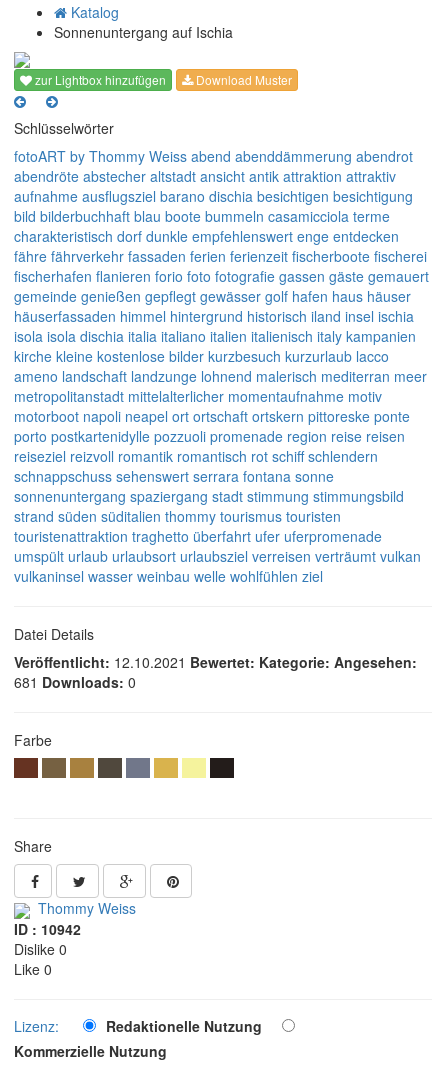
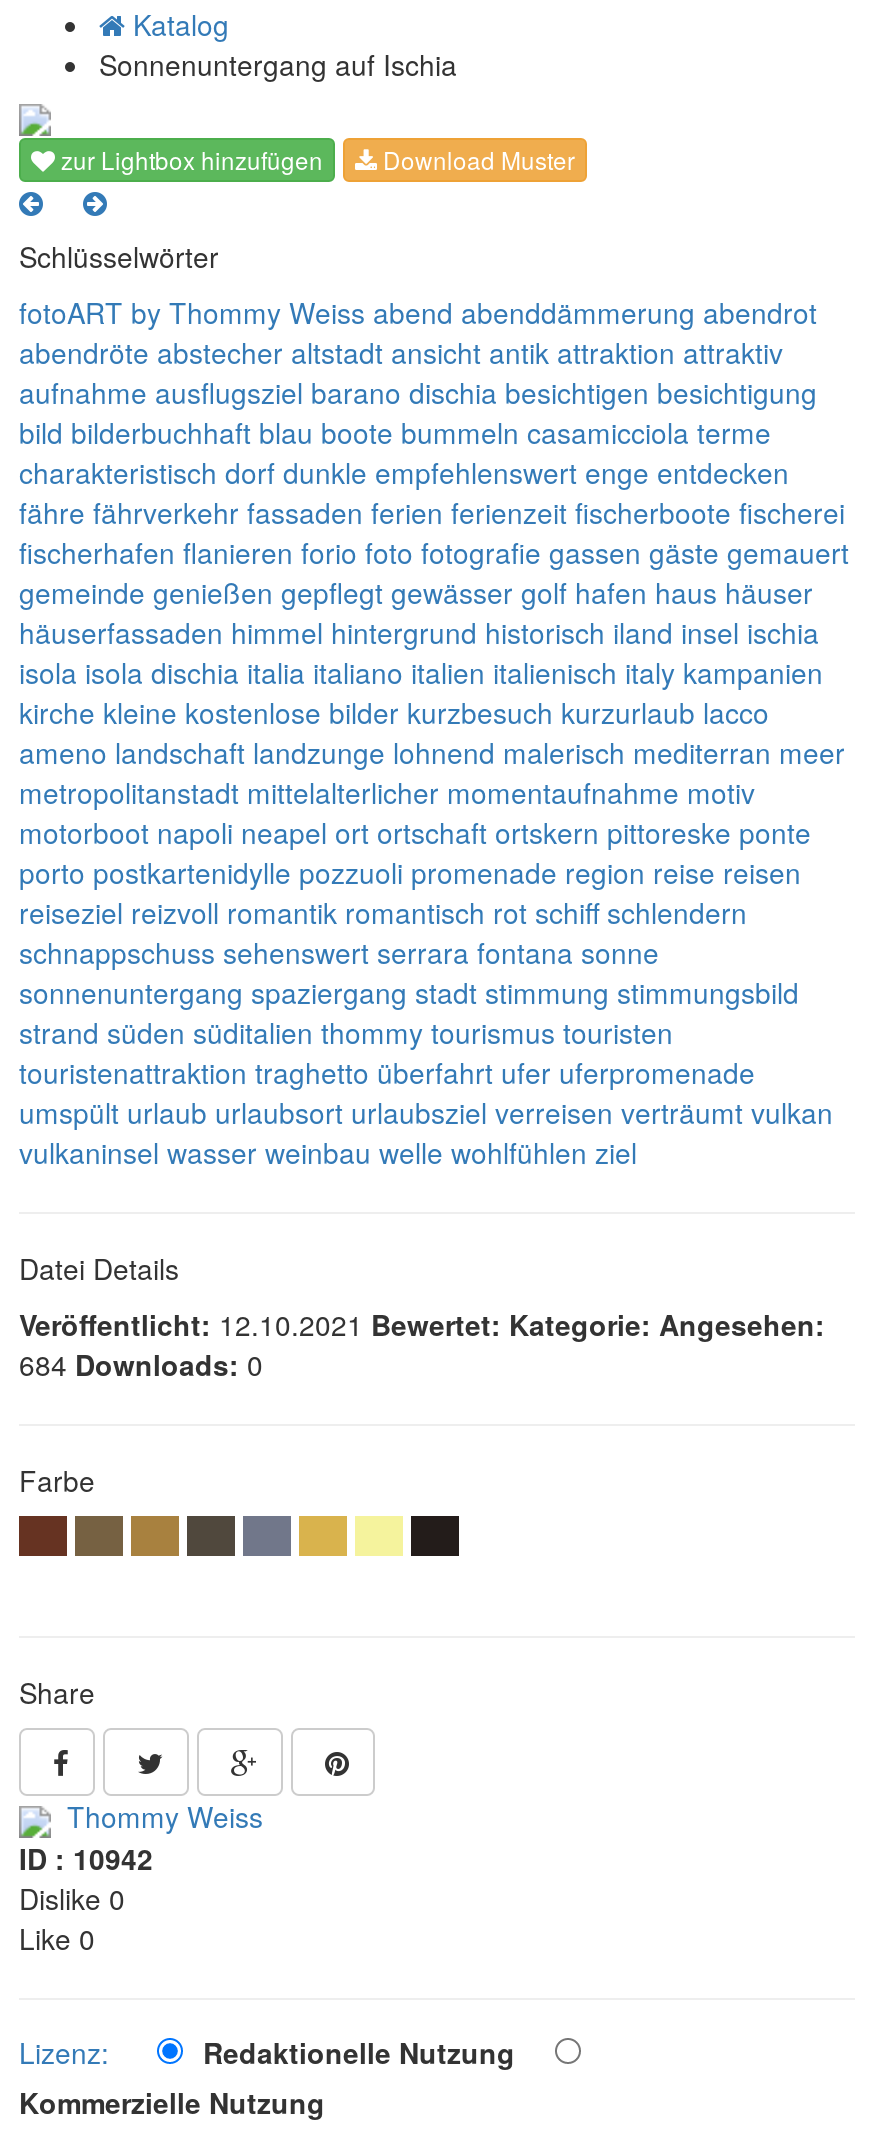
- 681 Downloads: 0
+ 684 Downloads: 0
